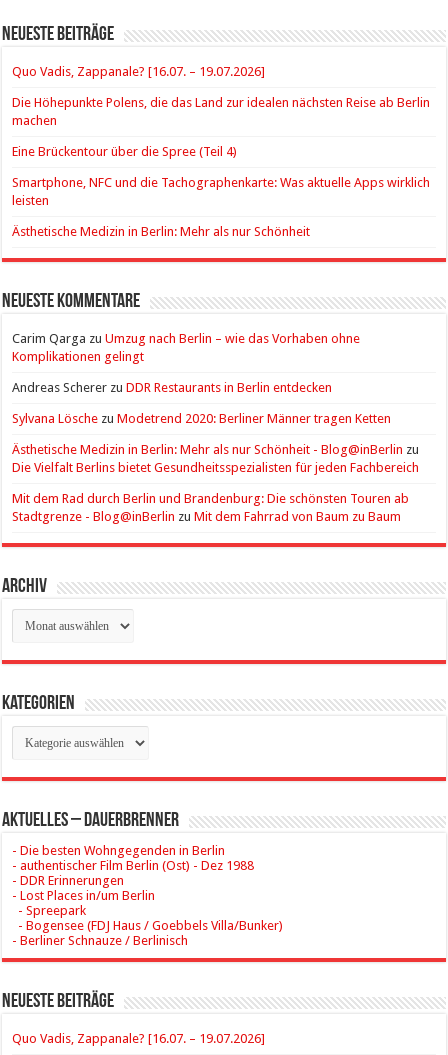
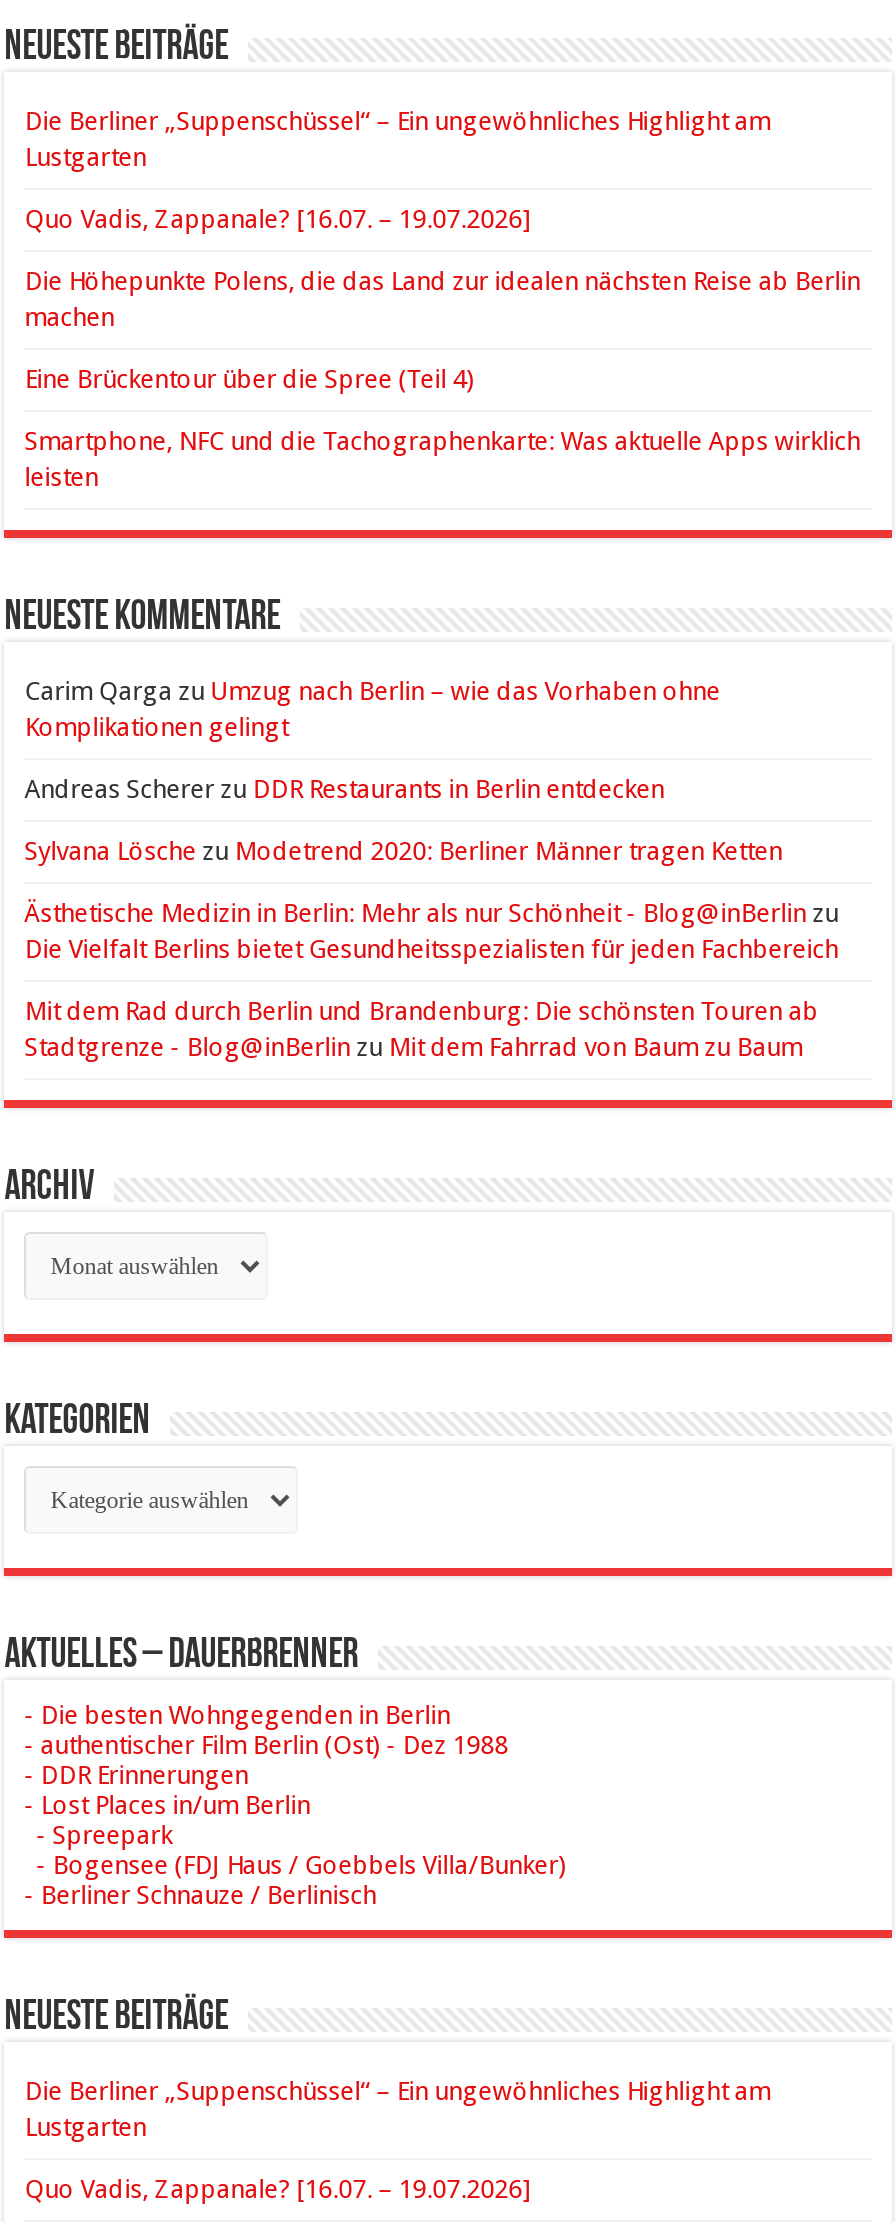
+ Die Berliner „Suppenschüssel“ – Ein ungewöhnliches Highlight am
+ Lustgarten

- Ästhetische Medizin in Berlin: Mehr als nur Schönheit

+ Die Berliner „Suppenschüssel“ – Ein ungewöhnliches Highlight am
+ Lustgarten
